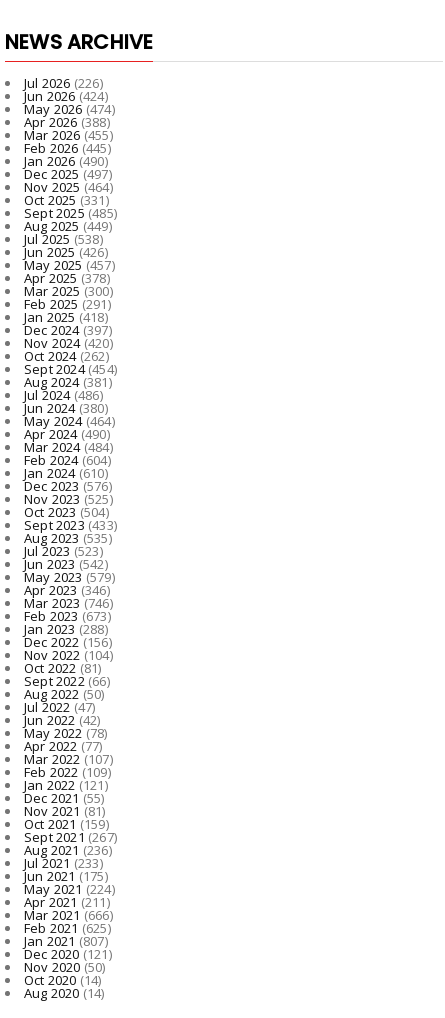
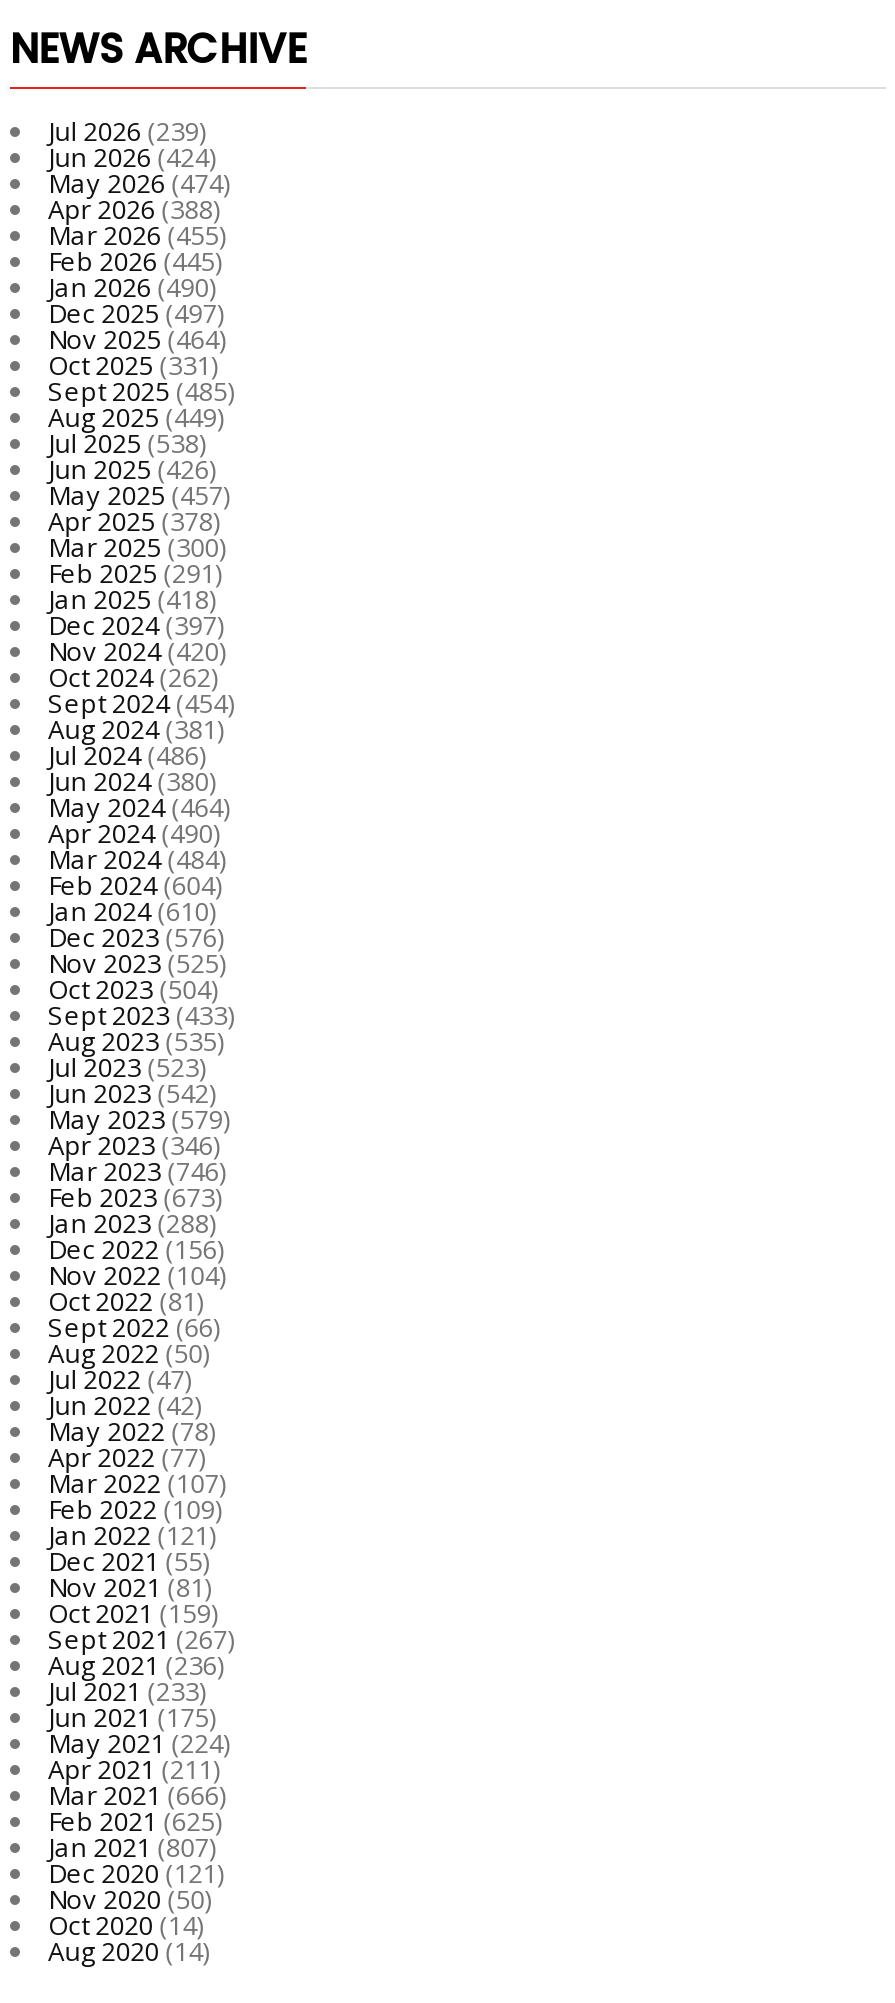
- Jul 2026 (226)
+ Jul 2026 (239)
